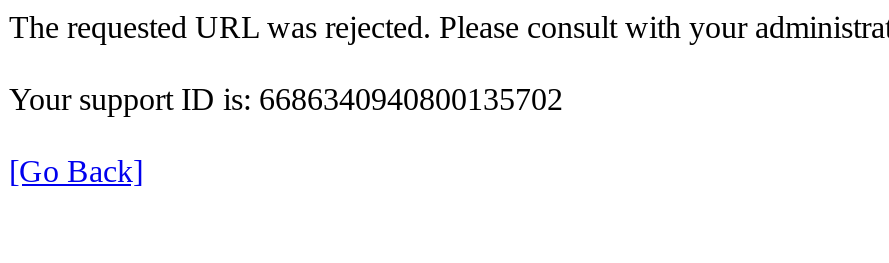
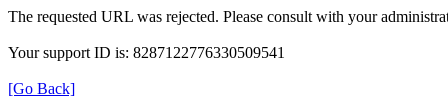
- Your support ID is: 6686340940800135702
+ Your support ID is: 8287122776330509541
